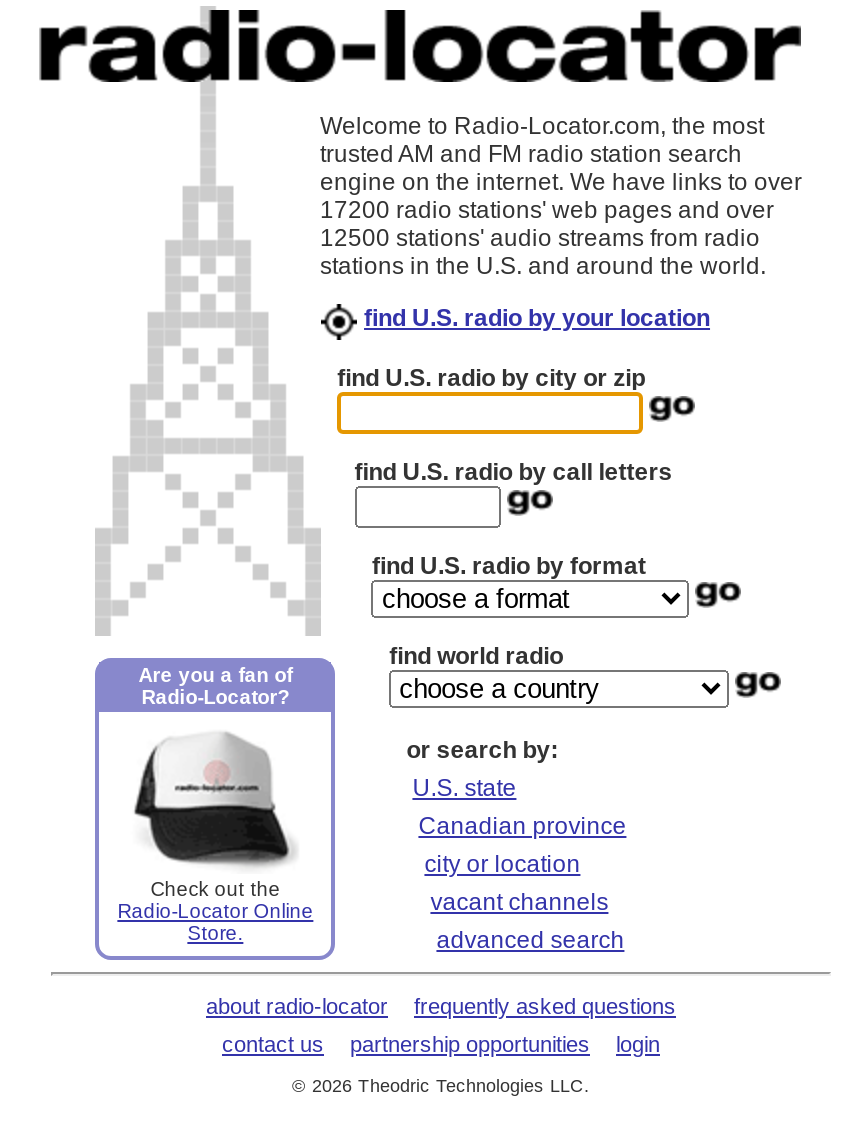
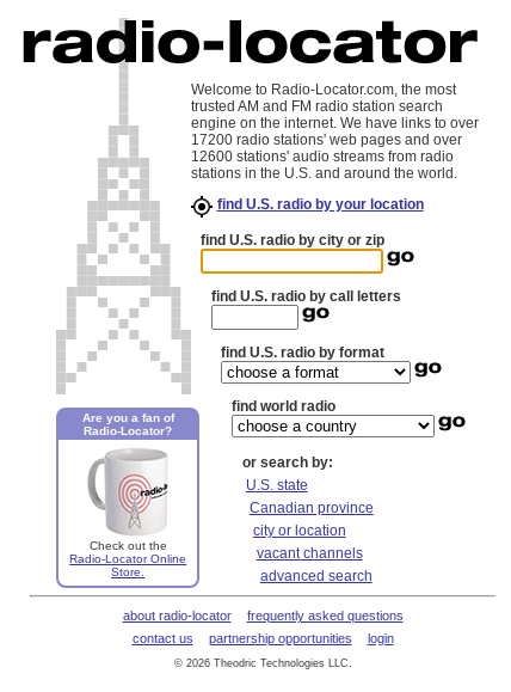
- 12500 stations' audio streams from radio
+ 12600 stations' audio streams from radio

- [image]
+ [image]
